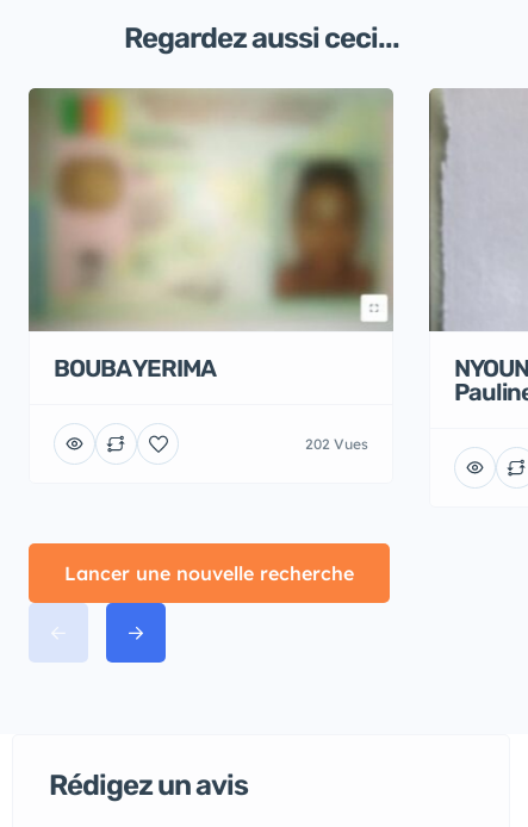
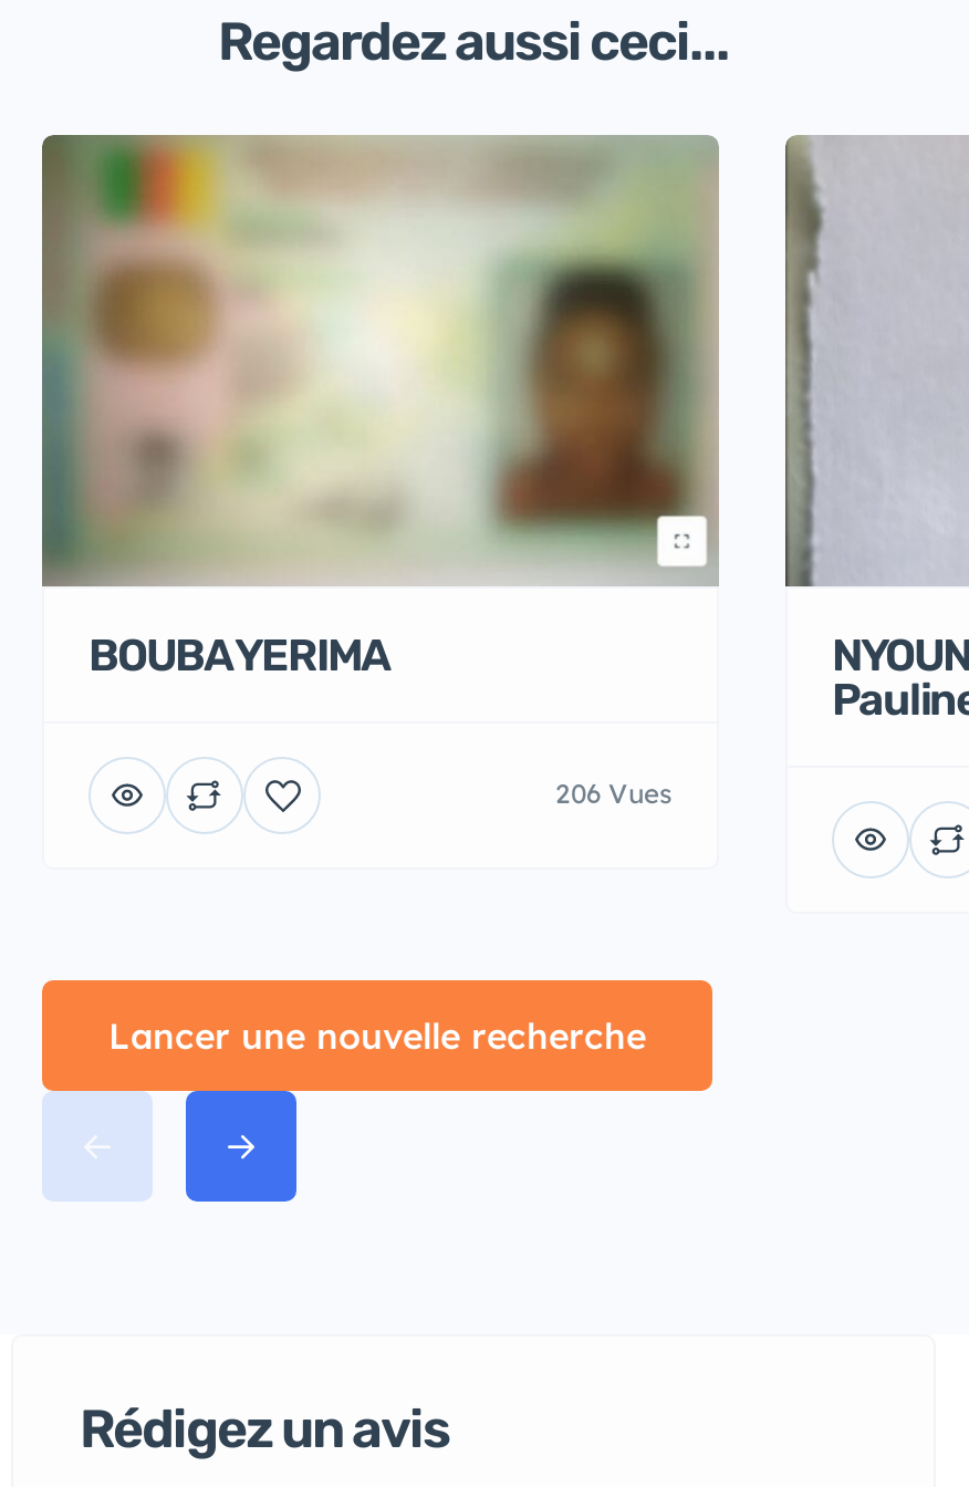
- 202 Vues
+ 206 Vues
